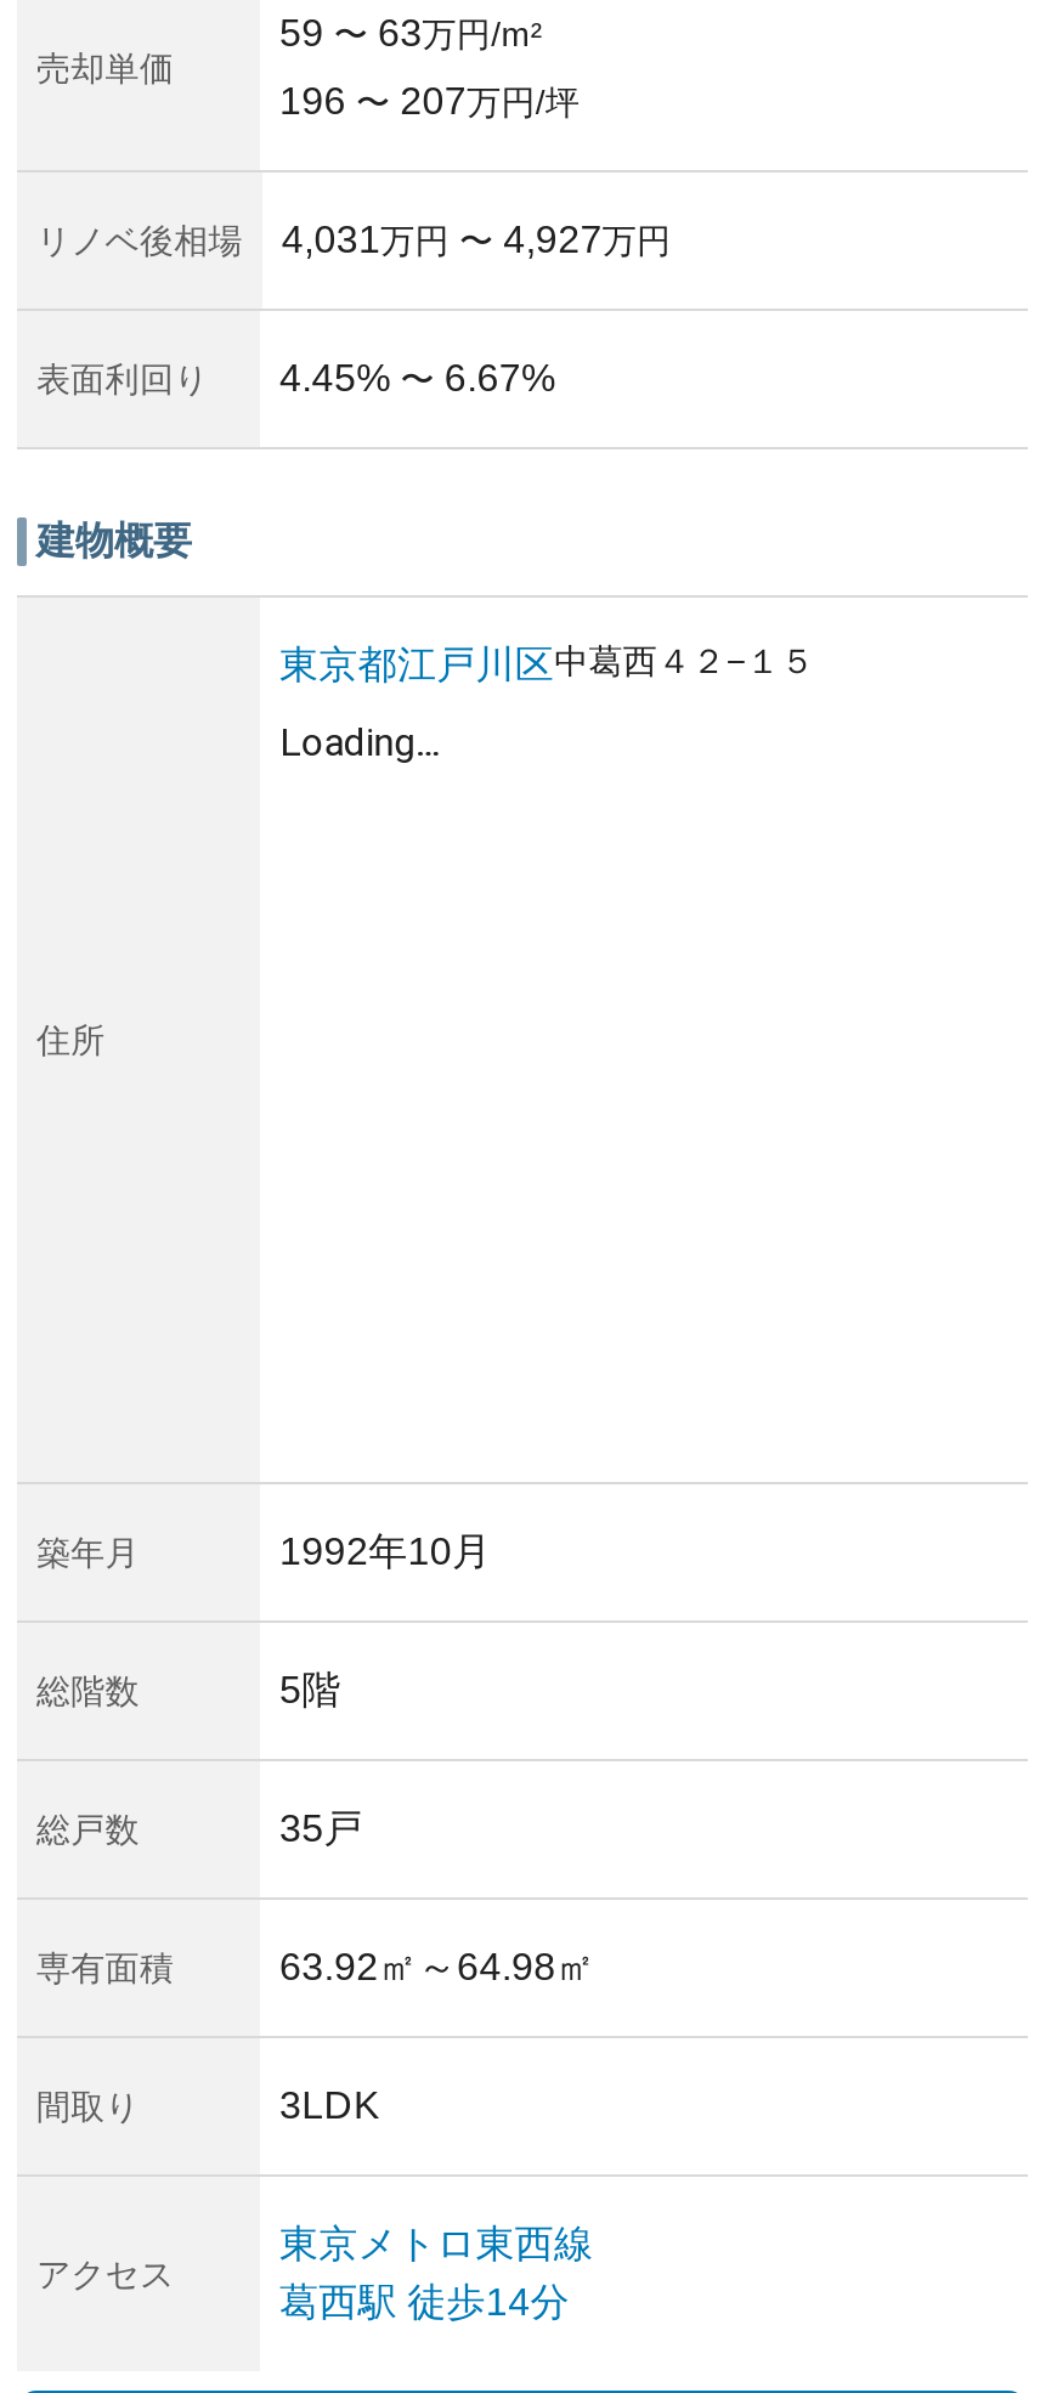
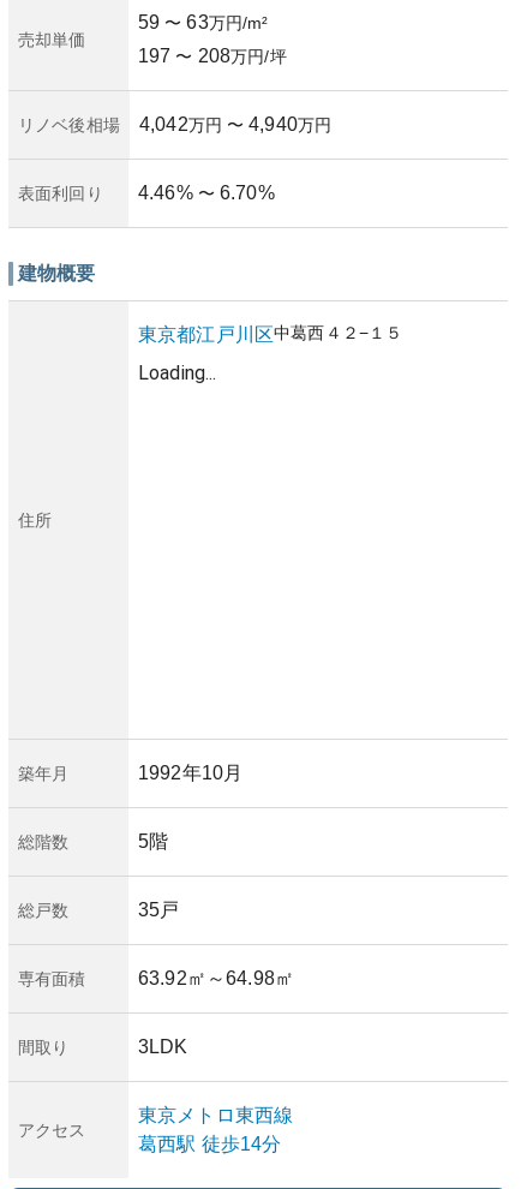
- 196 〜 207万円/坪
+ 197 〜 208万円/坪

- リノベ後相場 4,031万円 〜 4,927万円
+ リノベ後相場 4,042万円 〜 4,940万円

- 表面利回り 4.45% 〜 6.67%
+ 表面利回り 4.46% 〜 6.70%
